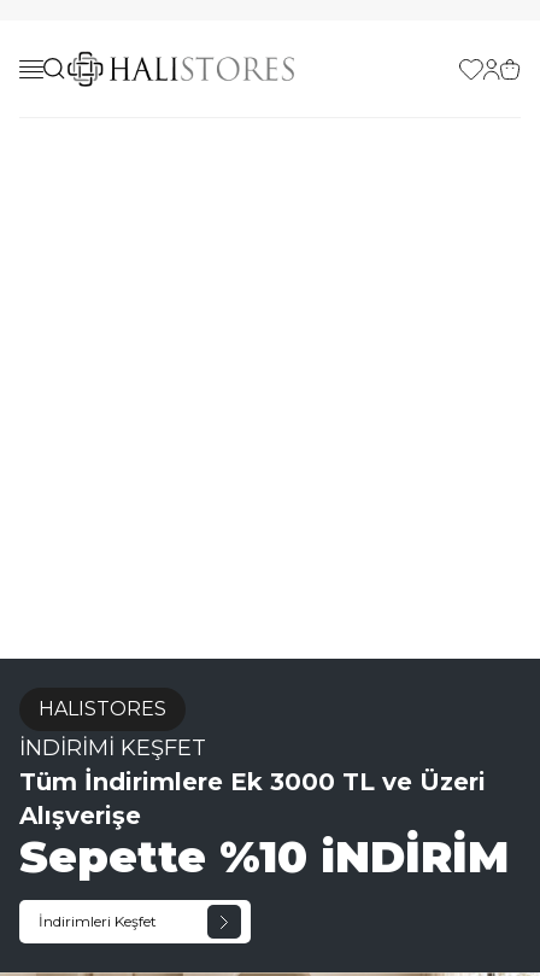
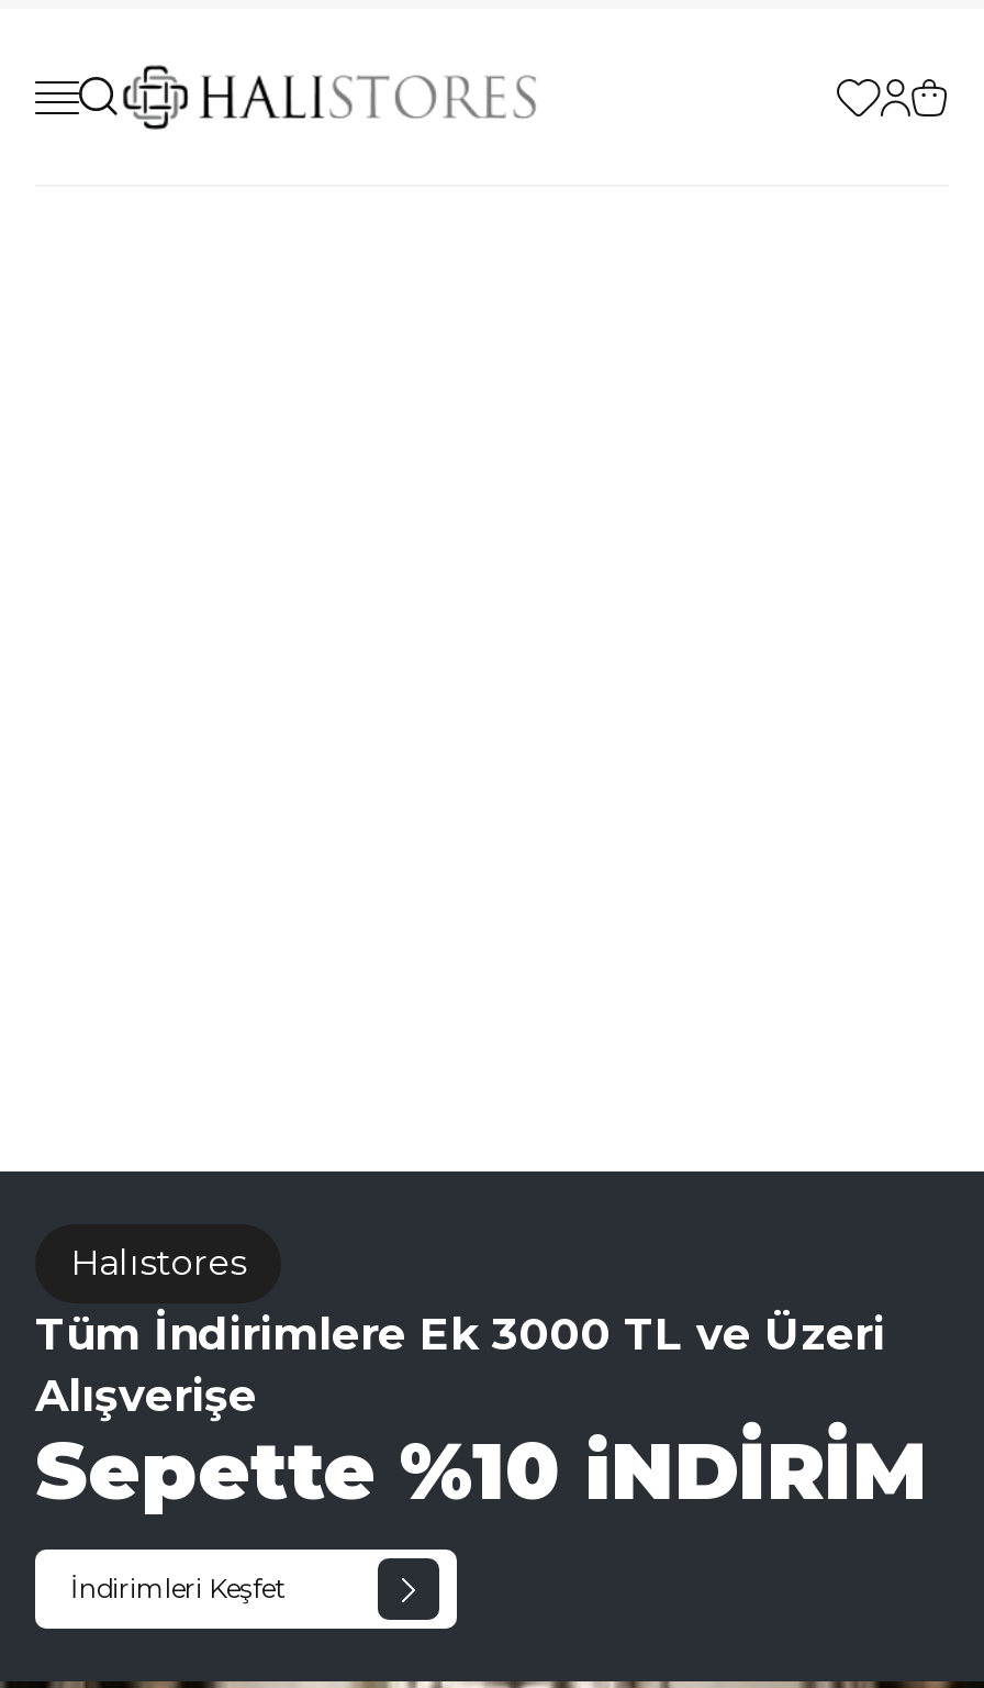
- HALISTORES
- İNDİRİMİ KEŞFET
+ Halıstores
